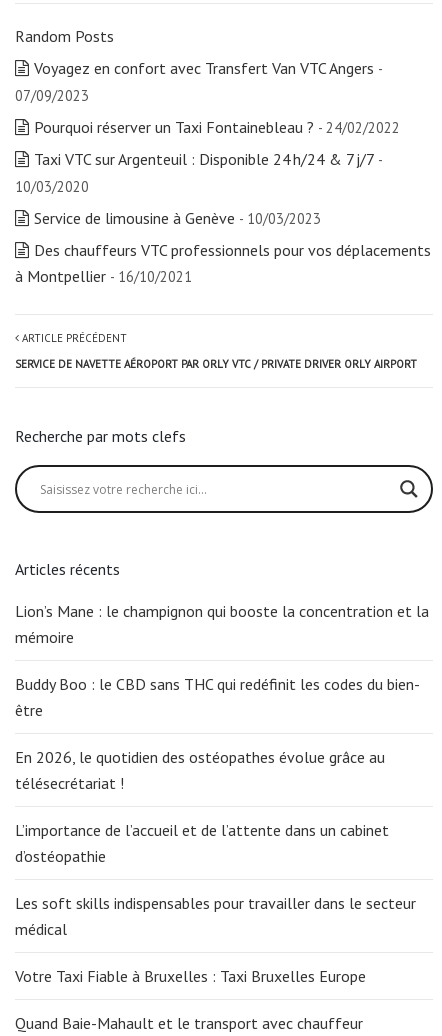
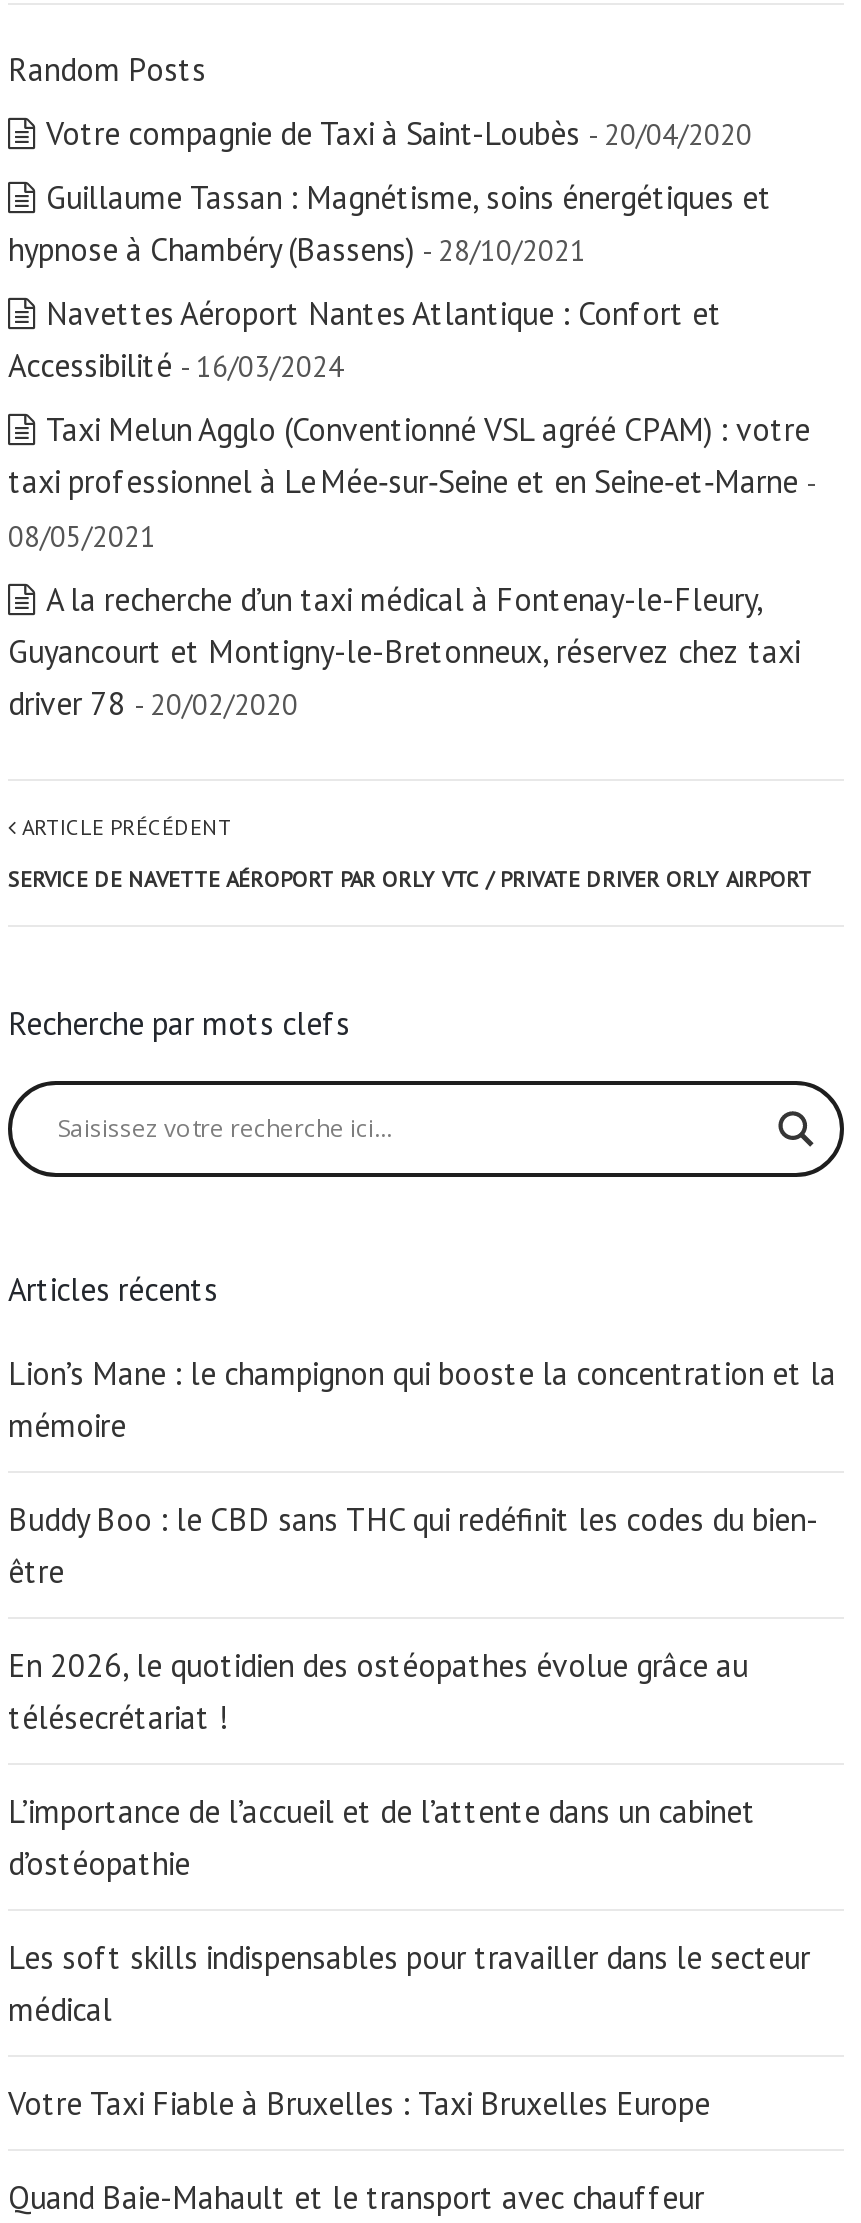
- Voyagez en confort avec Transfert Van VTC Angers -
- 07/09/2023
+ Votre compagnie de Taxi à Saint-Loubès - 20/04/2020

- Pourquoi réserver un Taxi Fontainebleau ? - 24/02/2022
+ Guillaume Tassan : Magnétisme, soins énergétiques et
+ hypnose à Chambéry (Bassens) - 28/10/2021

- Taxi VTC sur Argenteuil : Disponible 24 h/24 & 7 j/7 -
- 10/03/2020
+ Navettes Aéroport Nantes Atlantique : Confort et
+ Accessibilité - 16/03/2024

- Service de limousine à Genève - 10/03/2023
+ Taxi Melun Agglo (Conventionné VSL agréé CPAM) : votre
+ taxi professionnel à Le Mée‑sur‑Seine et en Seine‑et‑Marne -
+ 08/05/2021

- Des chauffeurs VTC professionnels pour vos déplacements
- à Montpellier - 16/10/2021
+ A la recherche d’un taxi médical à Fontenay-le-Fleury,
+ Guyancourt et Montigny-le-Bretonneux, réservez chez taxi
+ driver 78 - 20/02/2020
